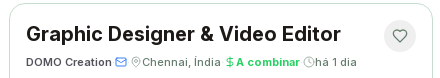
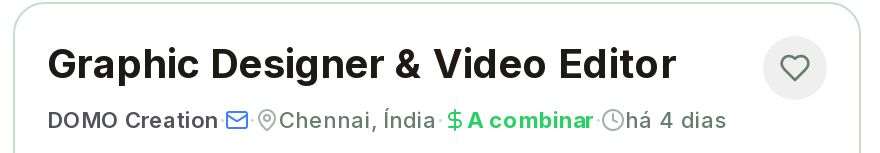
- há 1 dia
+ há 4 dias
